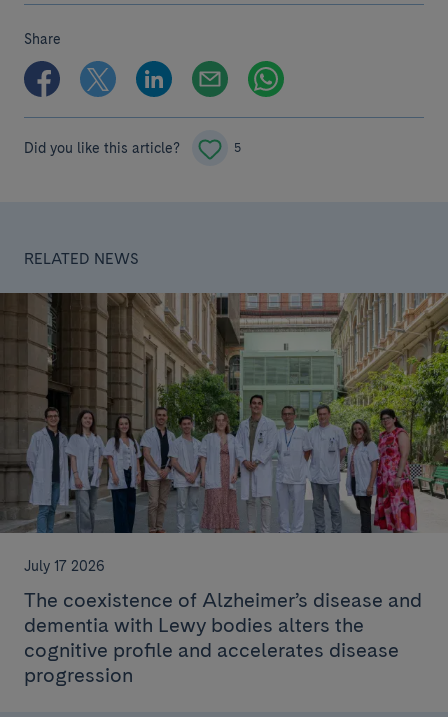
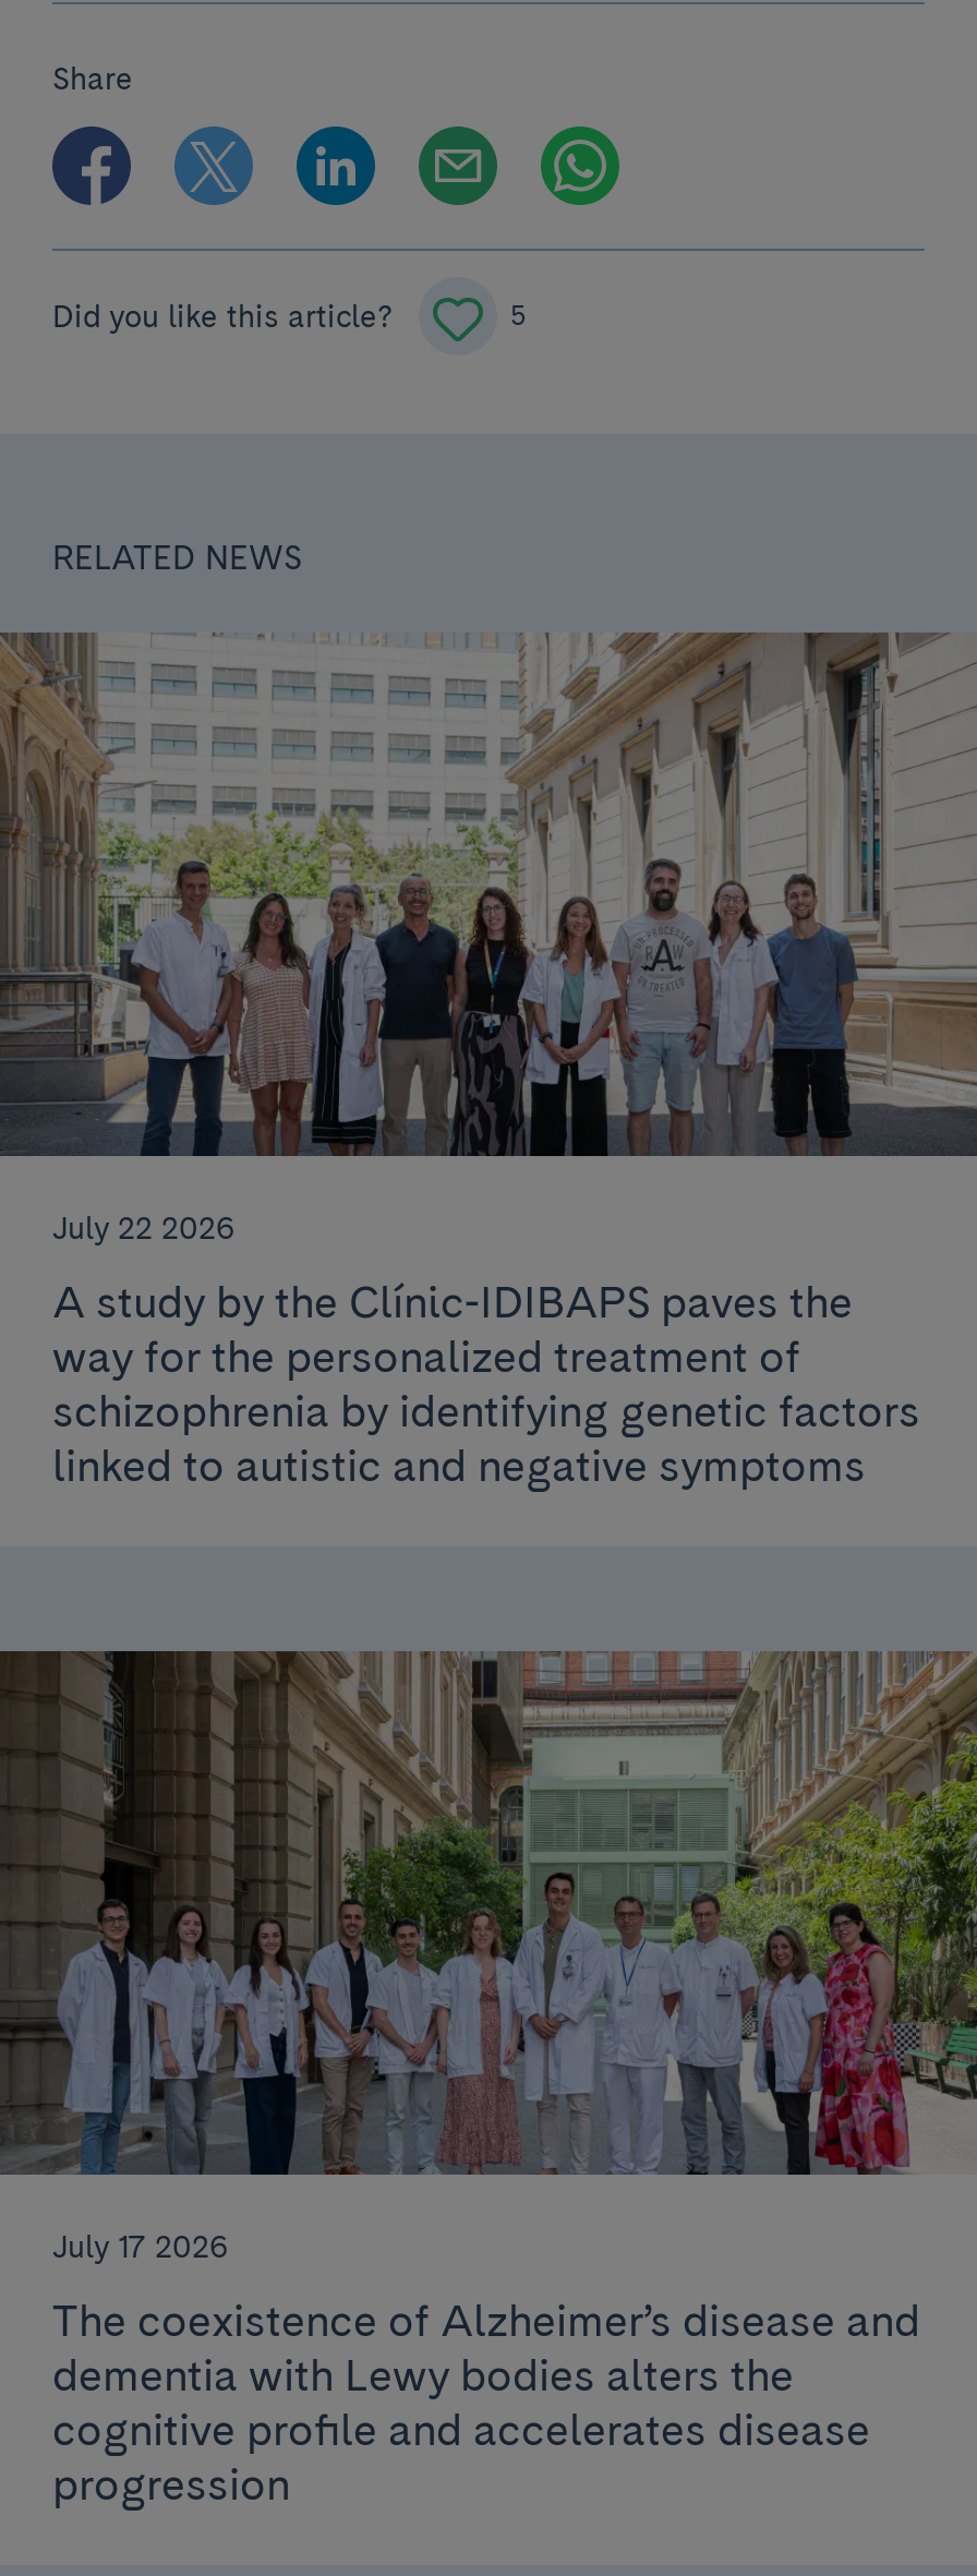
+ [image]
+ July 22 2026
+ A study by the Clínic-IDIBAPS paves the
+ way for the personalized treatment of
+ schizophrenia by identifying genetic factors
+ linked to autistic and negative symptoms
